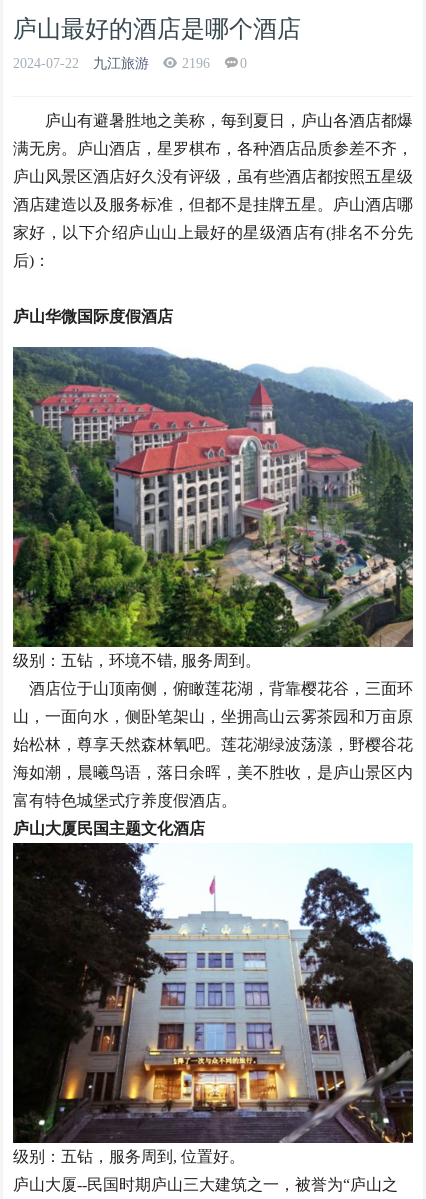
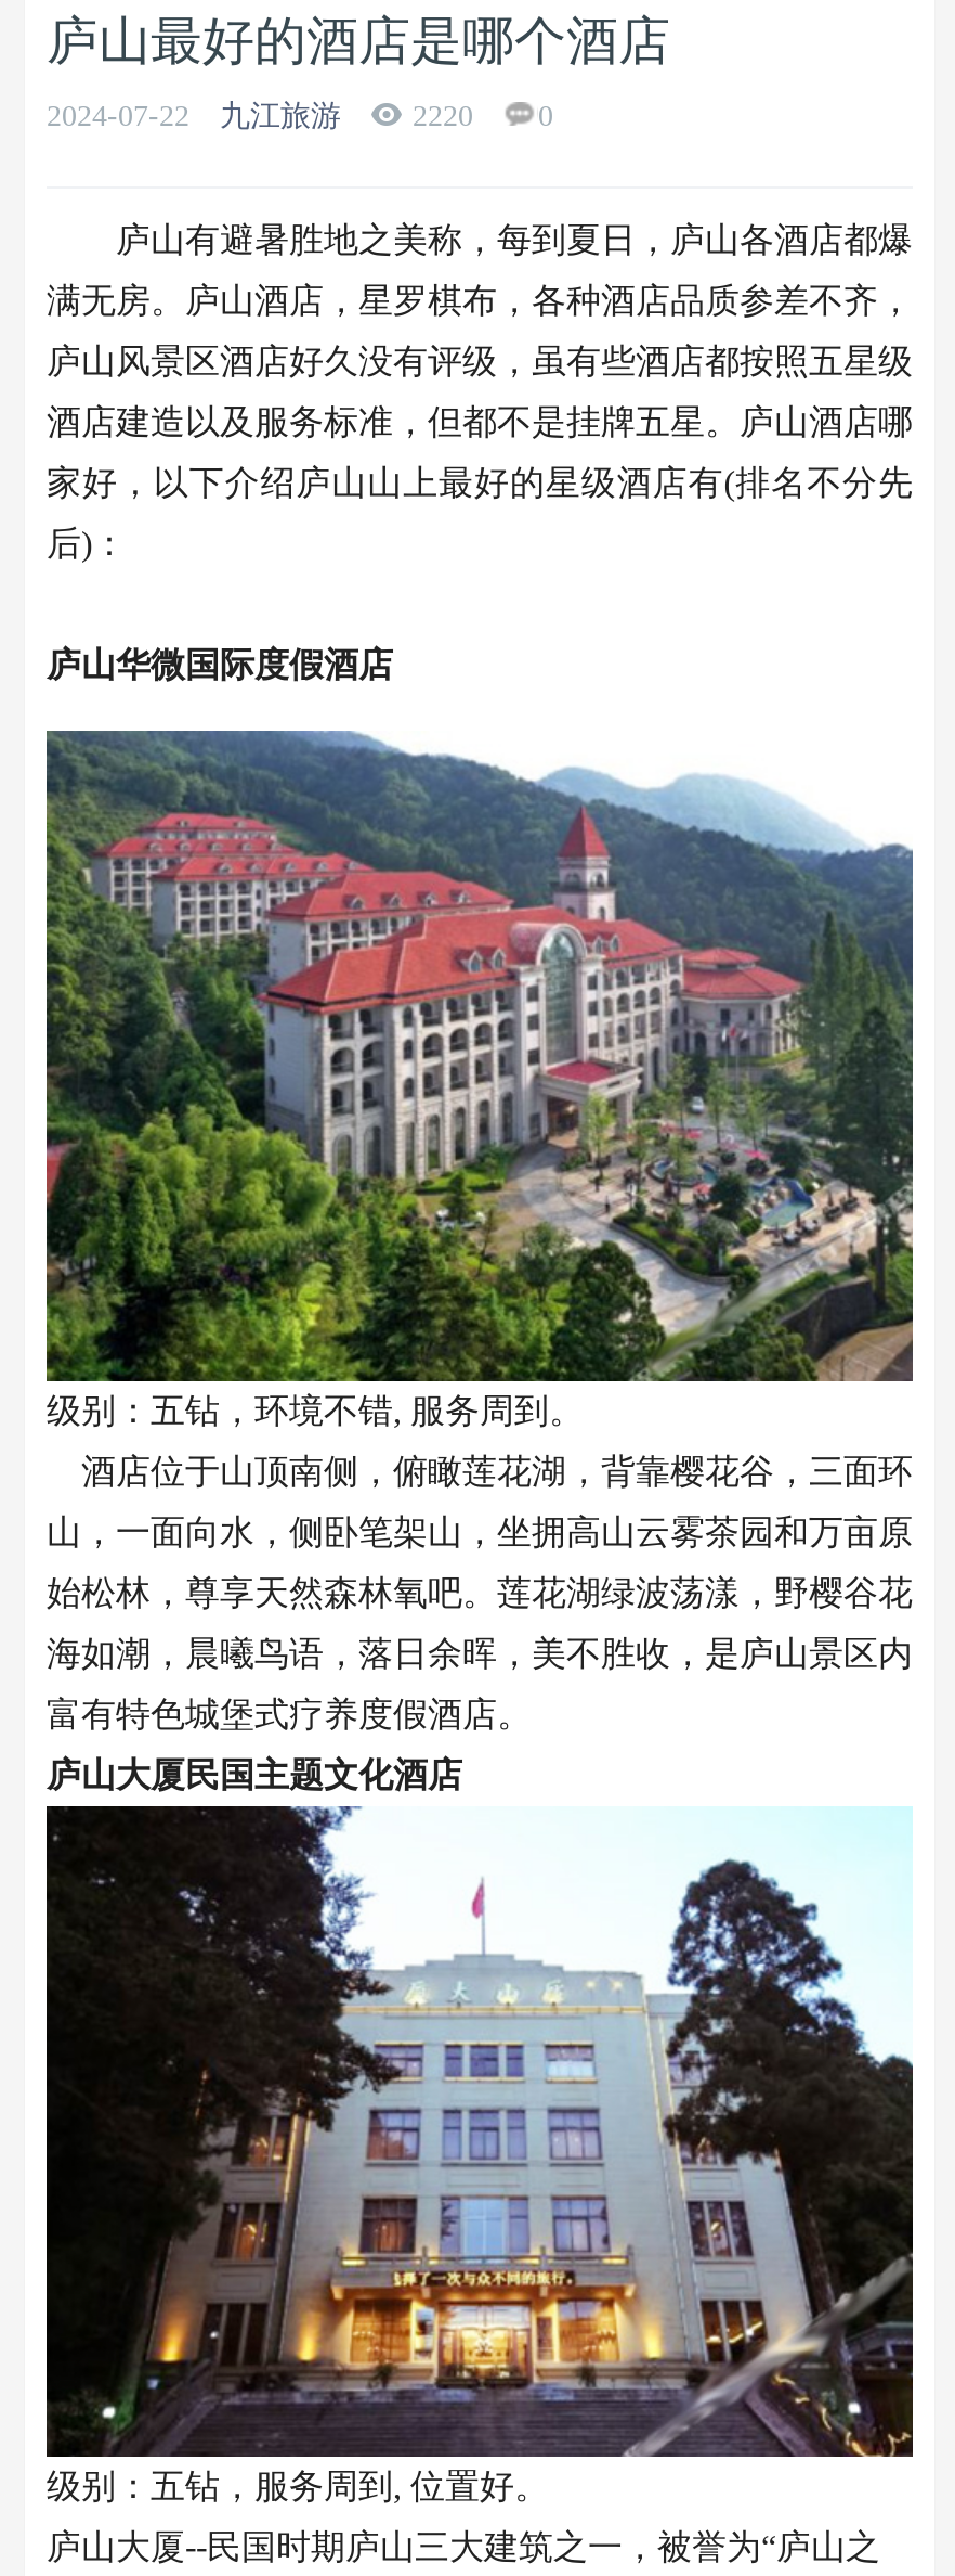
- 2196 0
+ 2220 0
